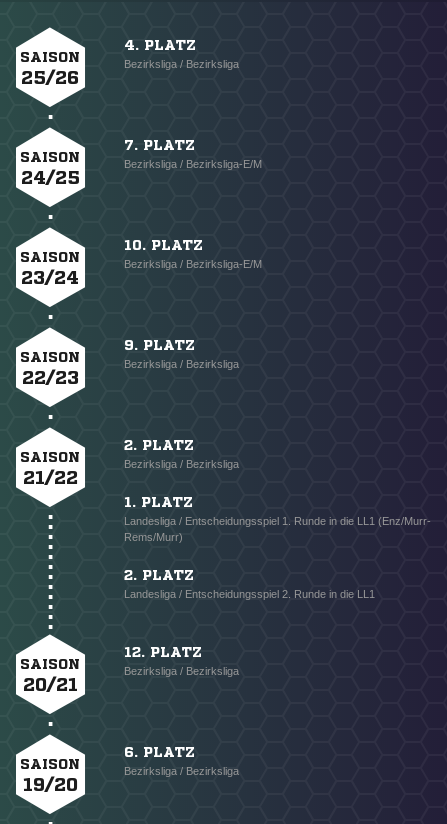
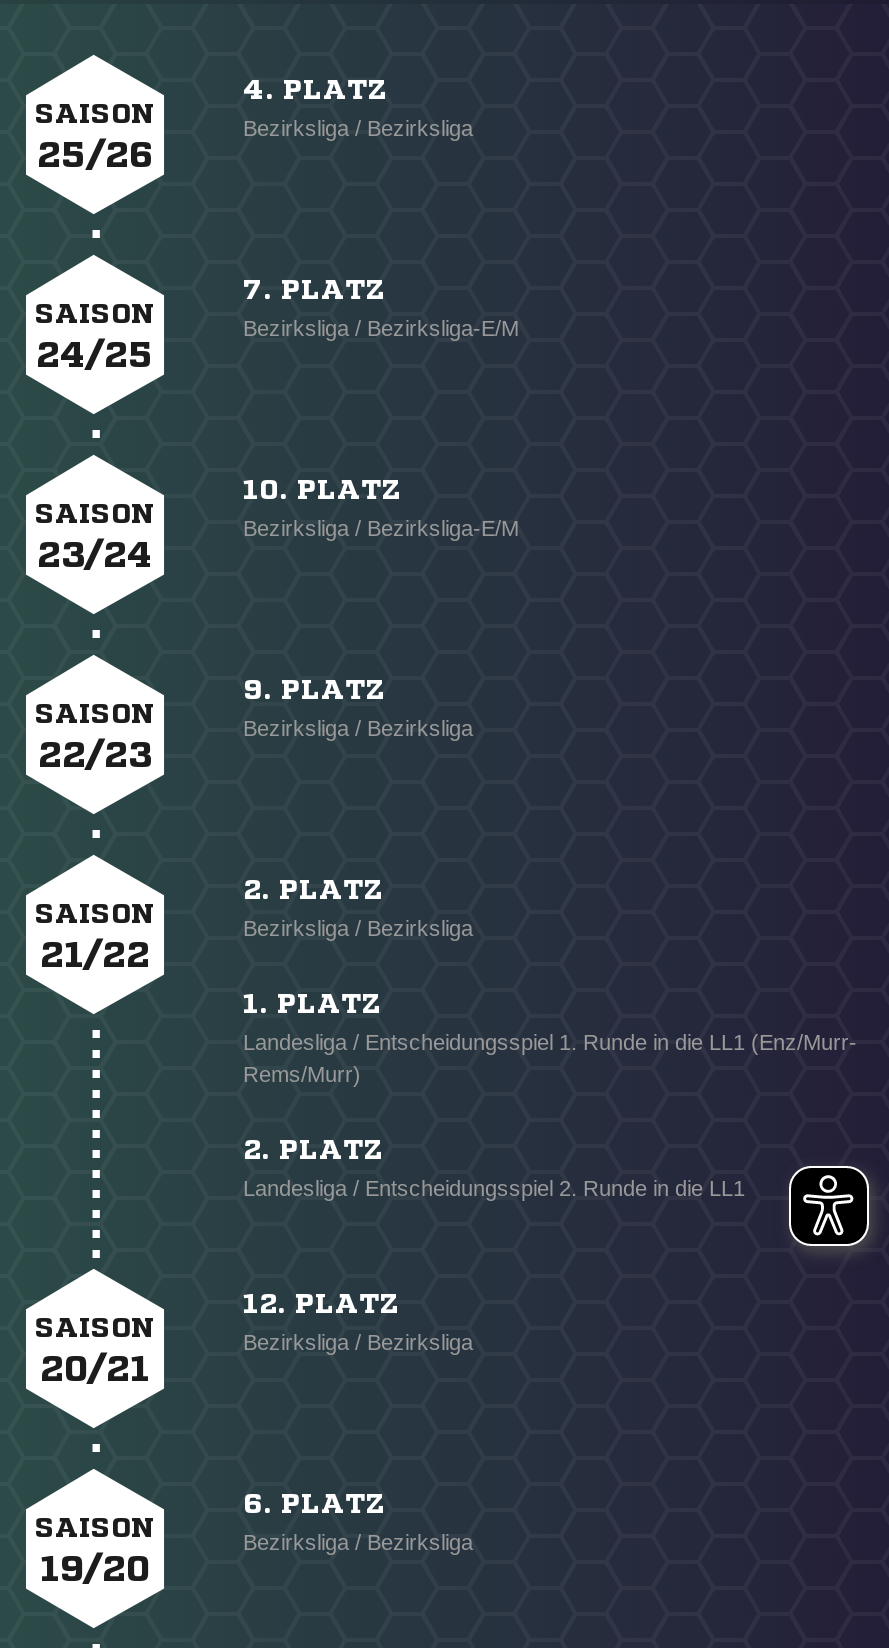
+ [image]
